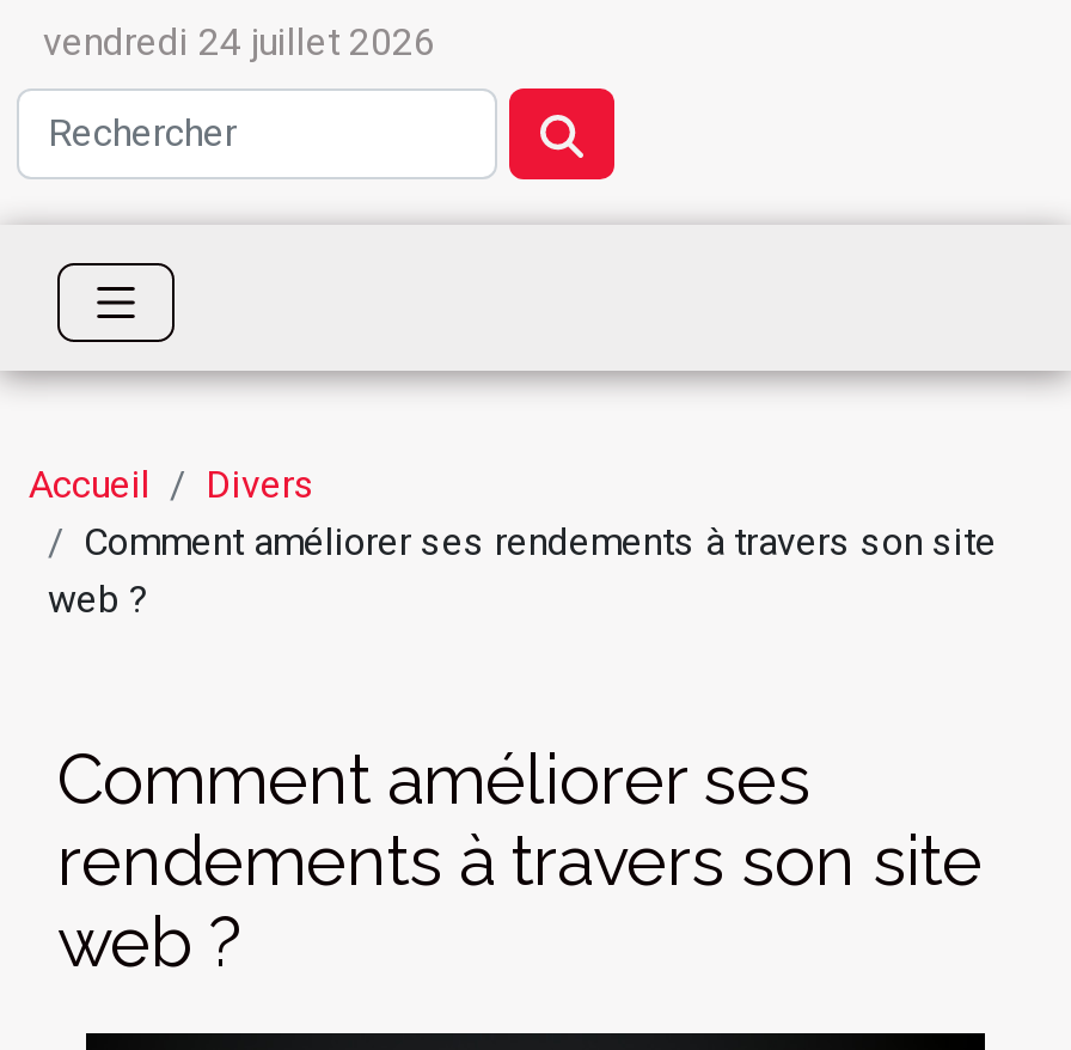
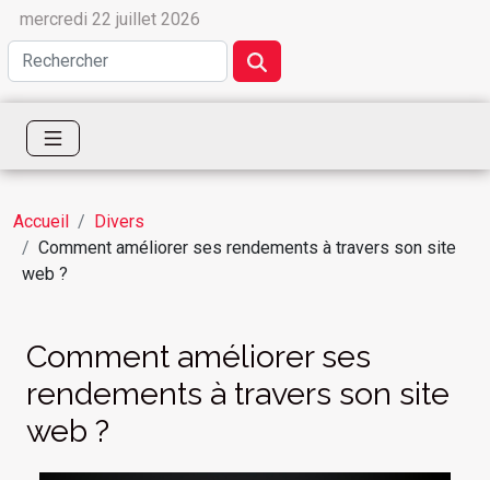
- vendredi 24 juillet 2026
+ mercredi 22 juillet 2026
